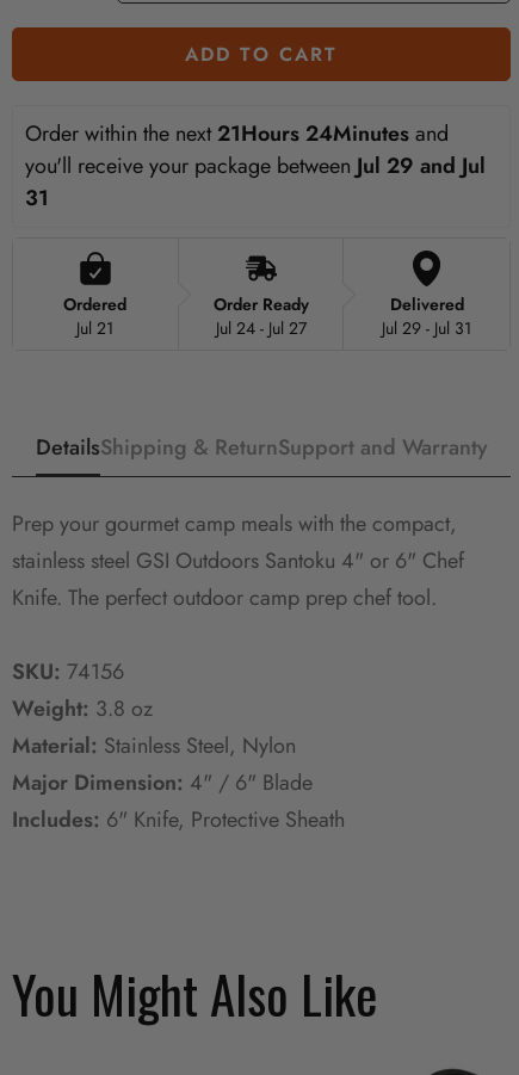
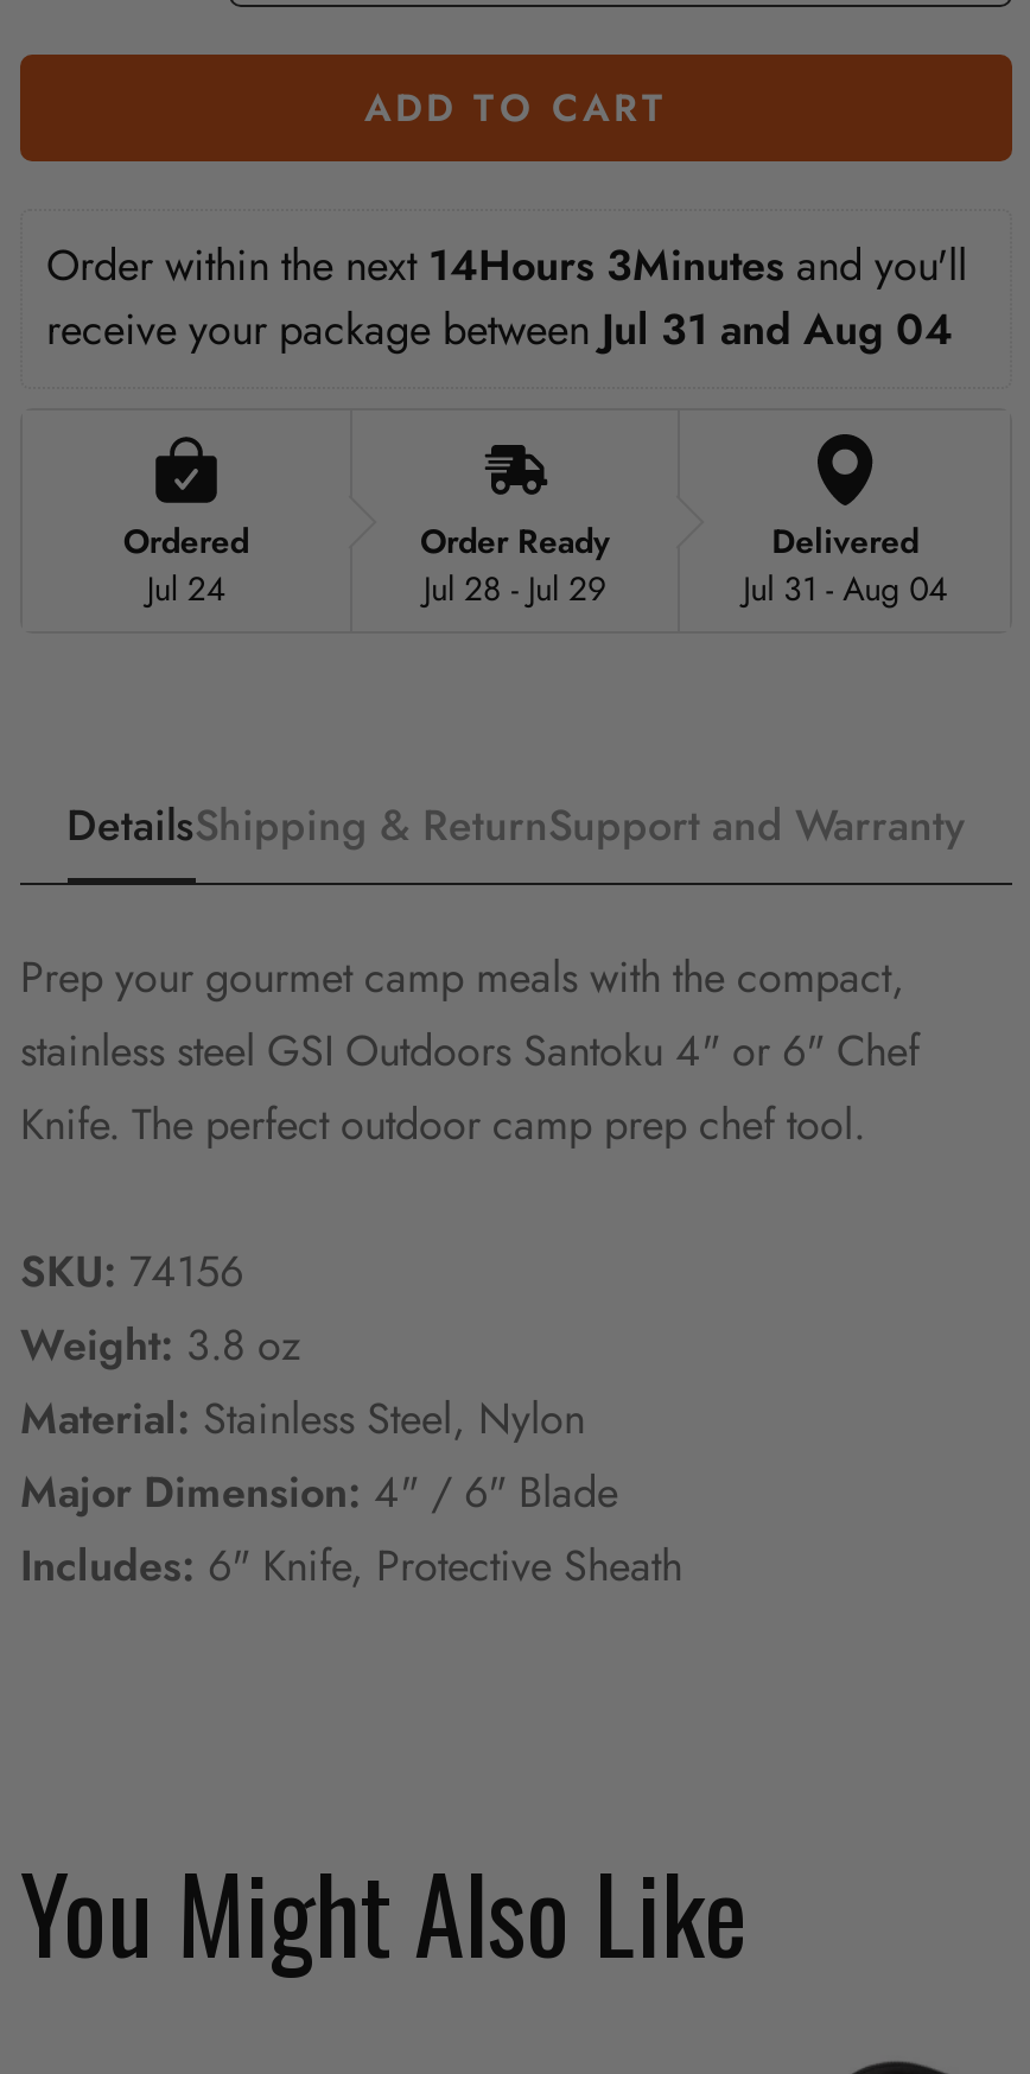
- Order within the next 21Hours 24Minutes and
- you'll receive your package between Jul 29 and Jul
- 31
+ Order within the next 14Hours 3Minutes and you'll
+ receive your package between Jul 31 and Aug 04

- Jul 21
+ Jul 24

- Jul 24 - Jul 27
+ Jul 28 - Jul 29

- Jul 29 - Jul 31
+ Jul 31 - Aug 04
